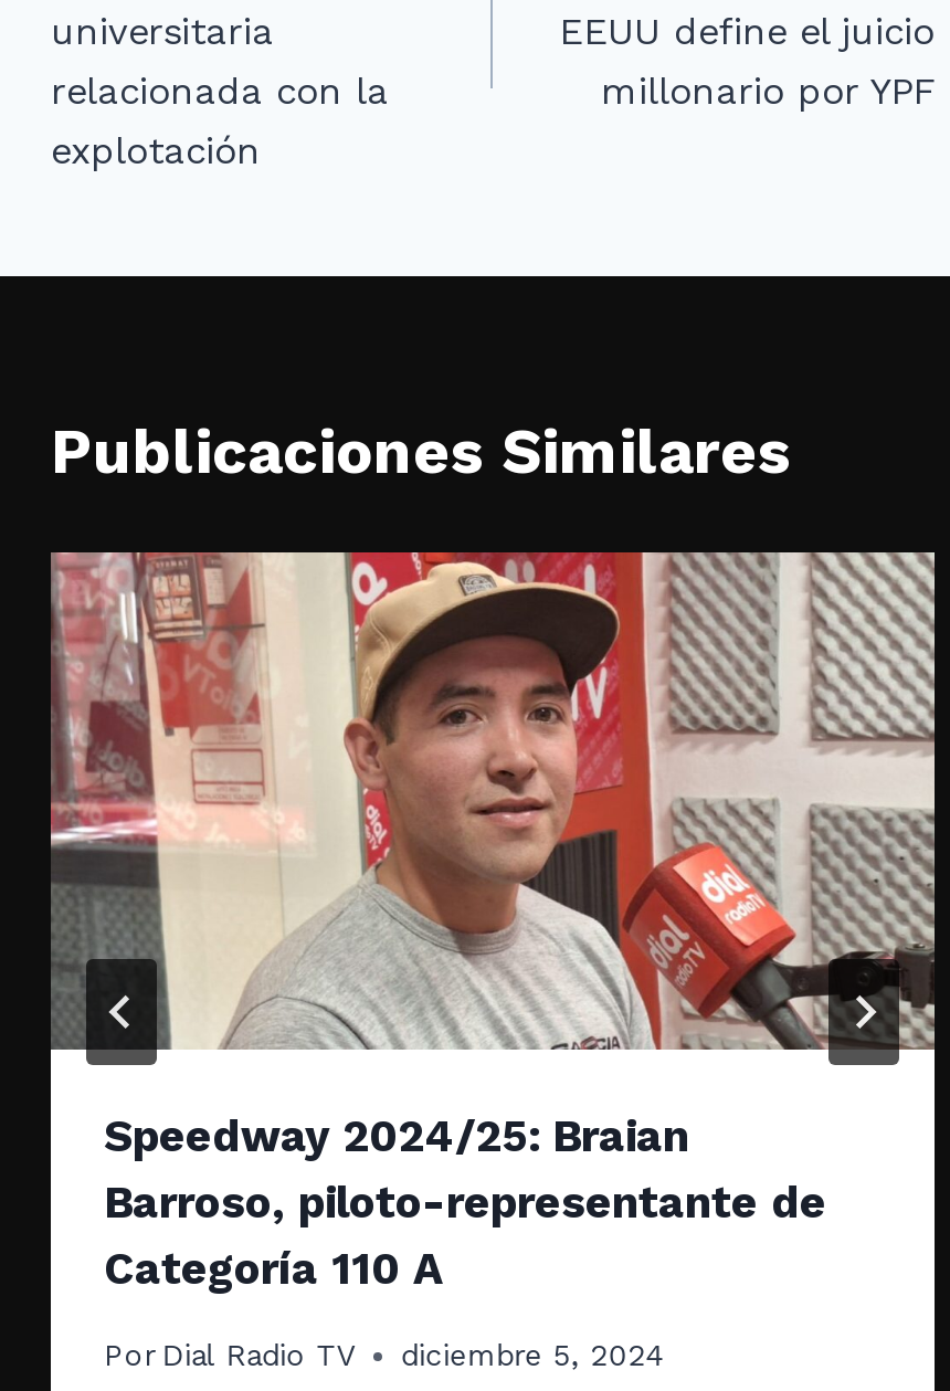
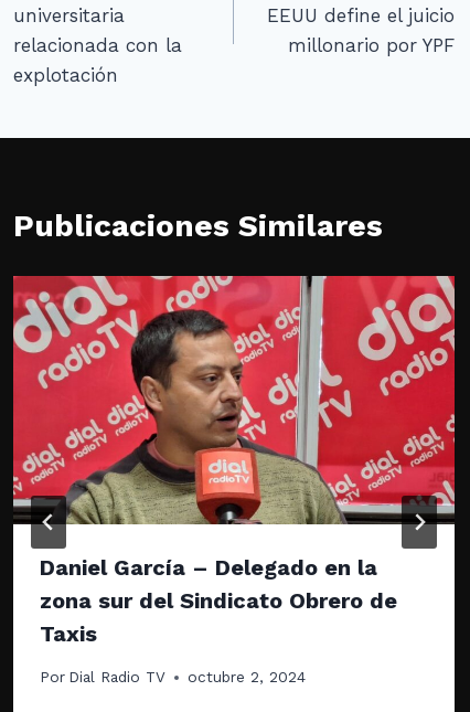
- [image]
- Speedway 2024/25: Braian
- Barroso, piloto-representante de
- Categoría 110 A
+ [image]
+ Daniel García – Delegado en la
+ zona sur del Sindicato Obrero de
+ Taxis

- Por Dial Radio TV diciembre 5, 2024
+ Por Dial Radio TV octubre 2, 2024
